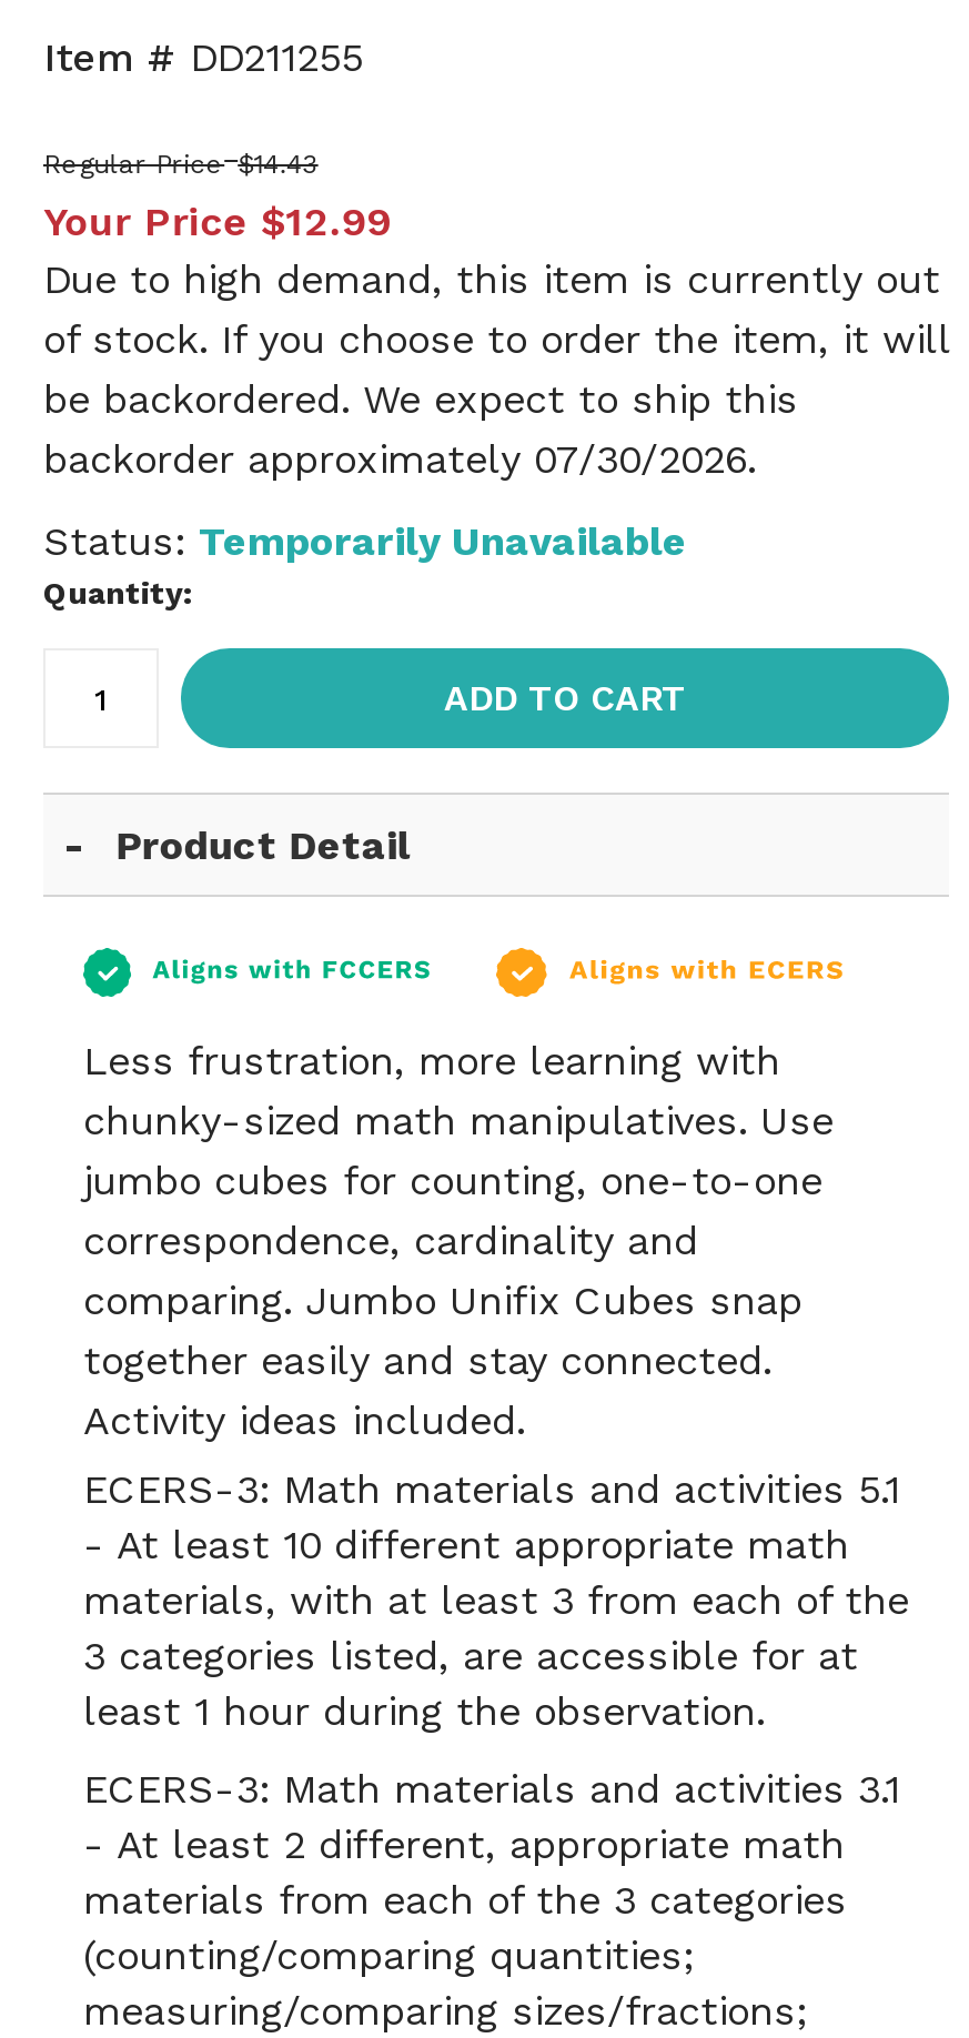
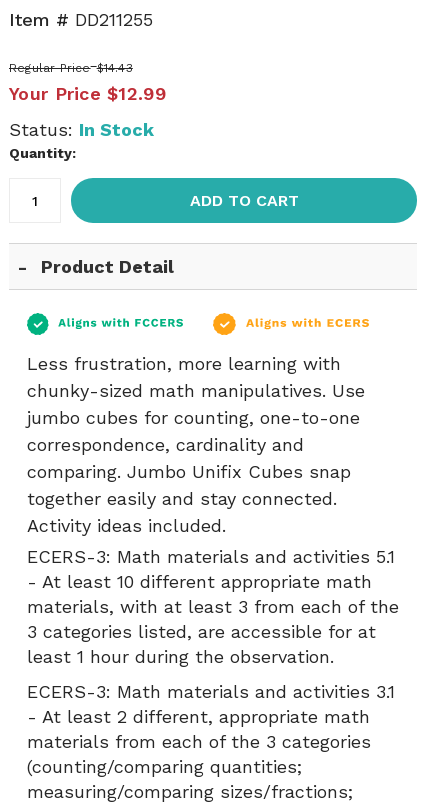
- Due to high demand, this item is currently out
- of stock. If you choose to order the item, it will
- be backordered. We expect to ship this
- backorder approximately 07/30/2026.
- Status: Temporarily Unavailable
+ Status: In Stock
